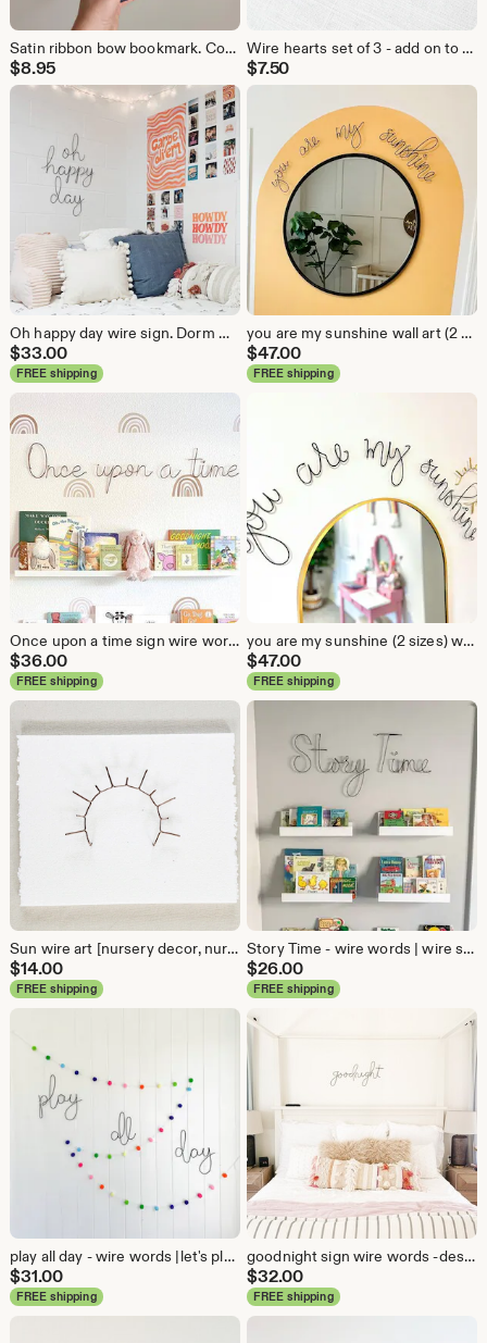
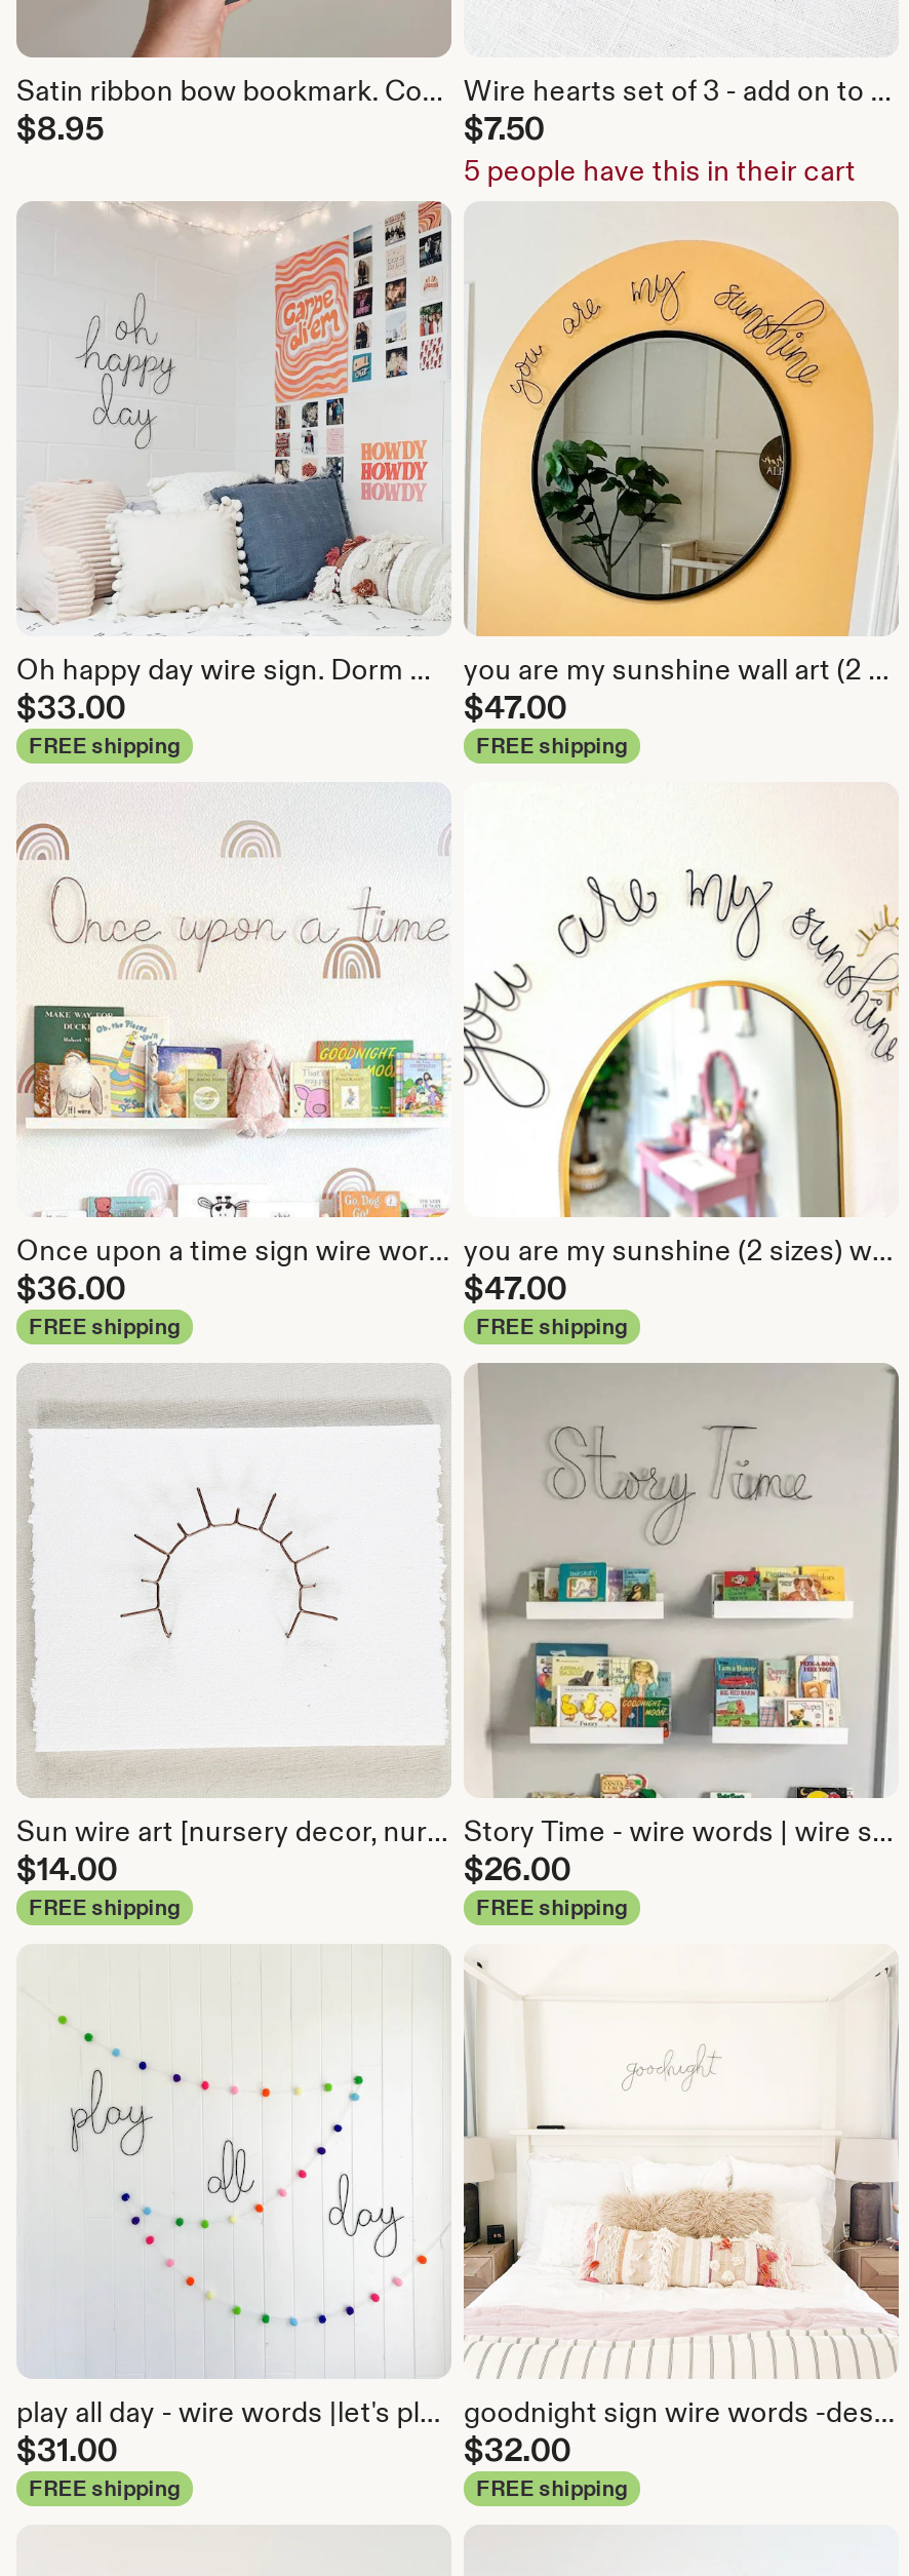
+ 5 people have this in their cart
